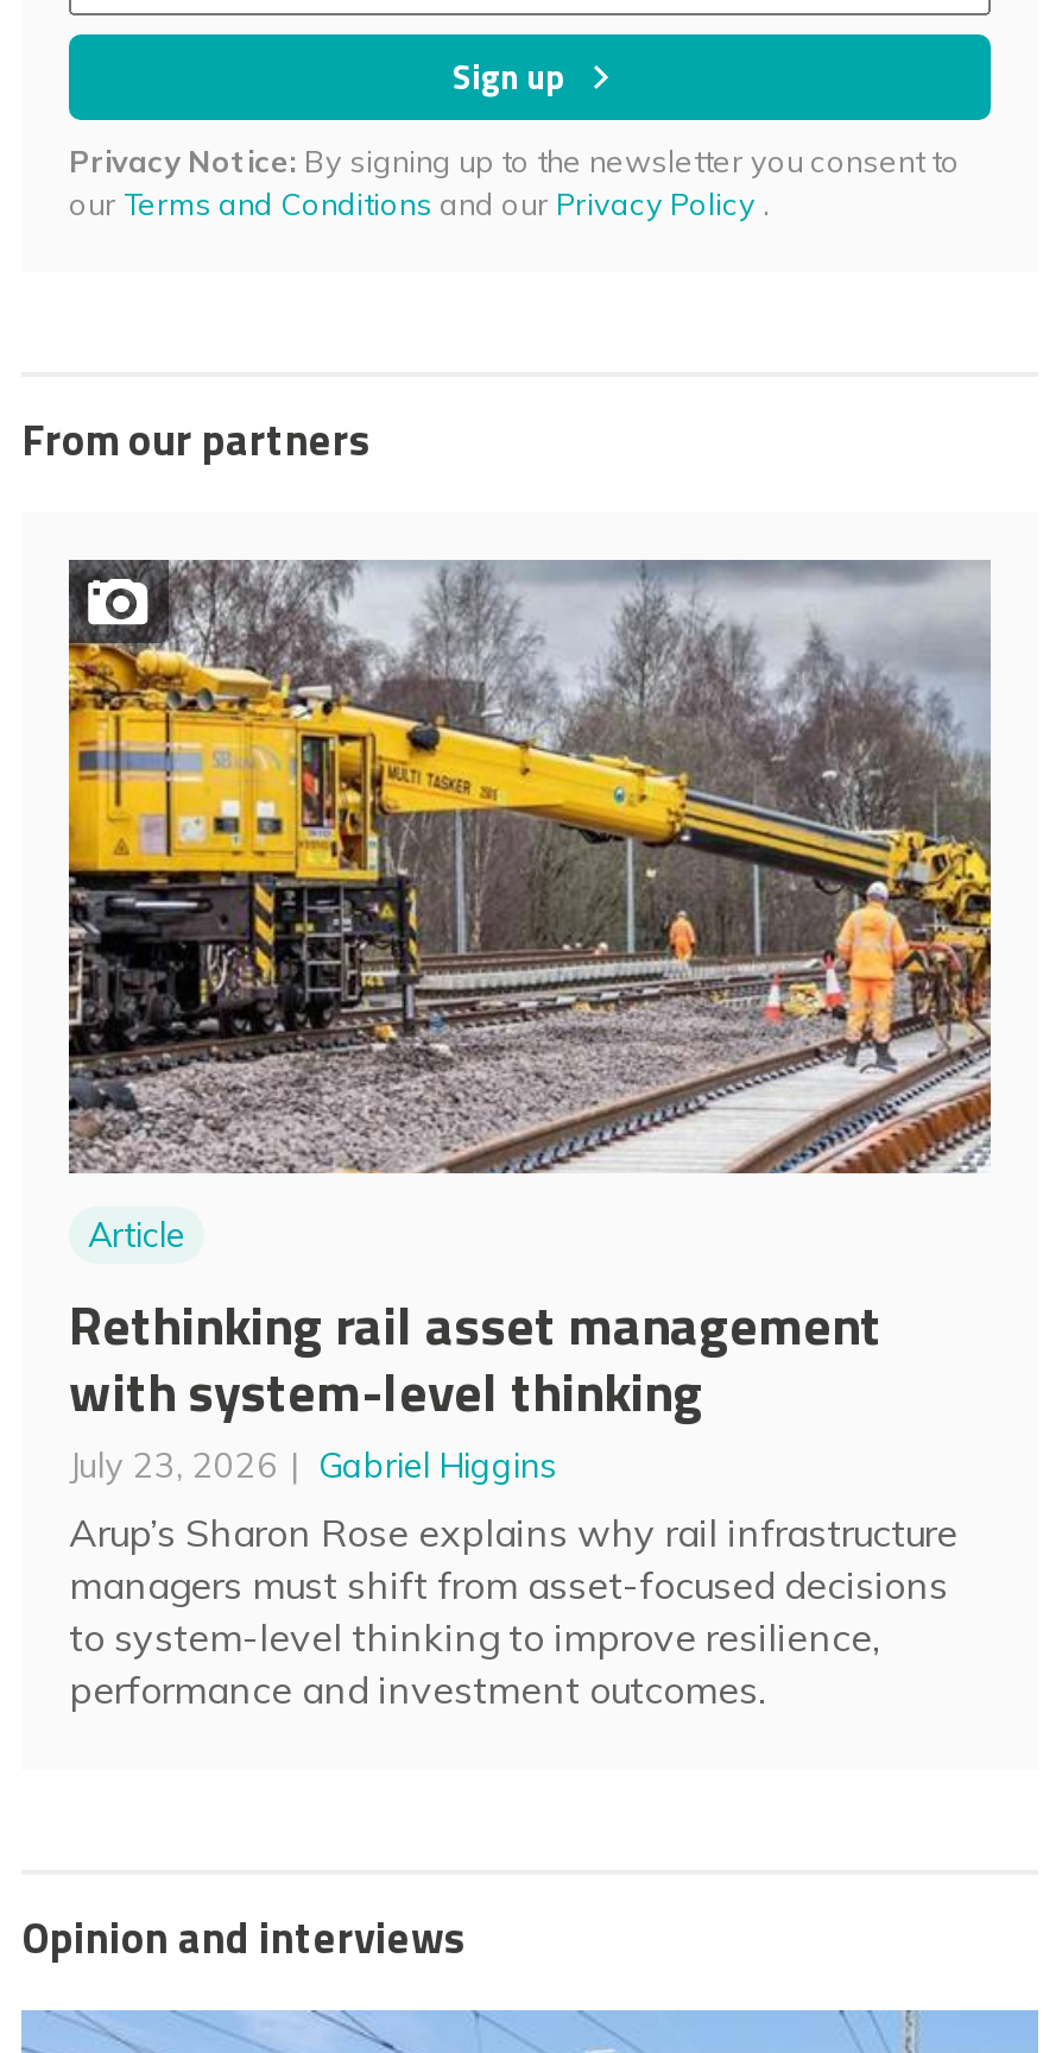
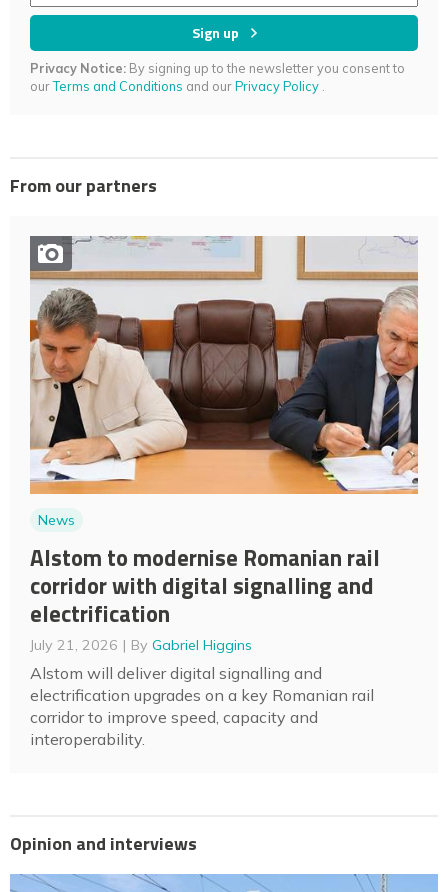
- [image]
- Article
- Rethinking rail asset management
- with system-level thinking
- July 23, 2026
- Gabriel Higgins
- Arup’s Sharon Rose explains why rail infrastructure
- managers must shift from asset-focused decisions
- to system-level thinking to improve resilience,
- performance and investment outcomes.
+ [image]
+ News
+ Alstom to modernise Romanian rail
+ corridor with digital signalling and
+ electrification
+ July 21, 2026
+ By Gabriel Higgins
+ Alstom will deliver digital signalling and
+ electrification upgrades on a key Romanian rail
+ corridor to improve speed, capacity and
+ interoperability.
